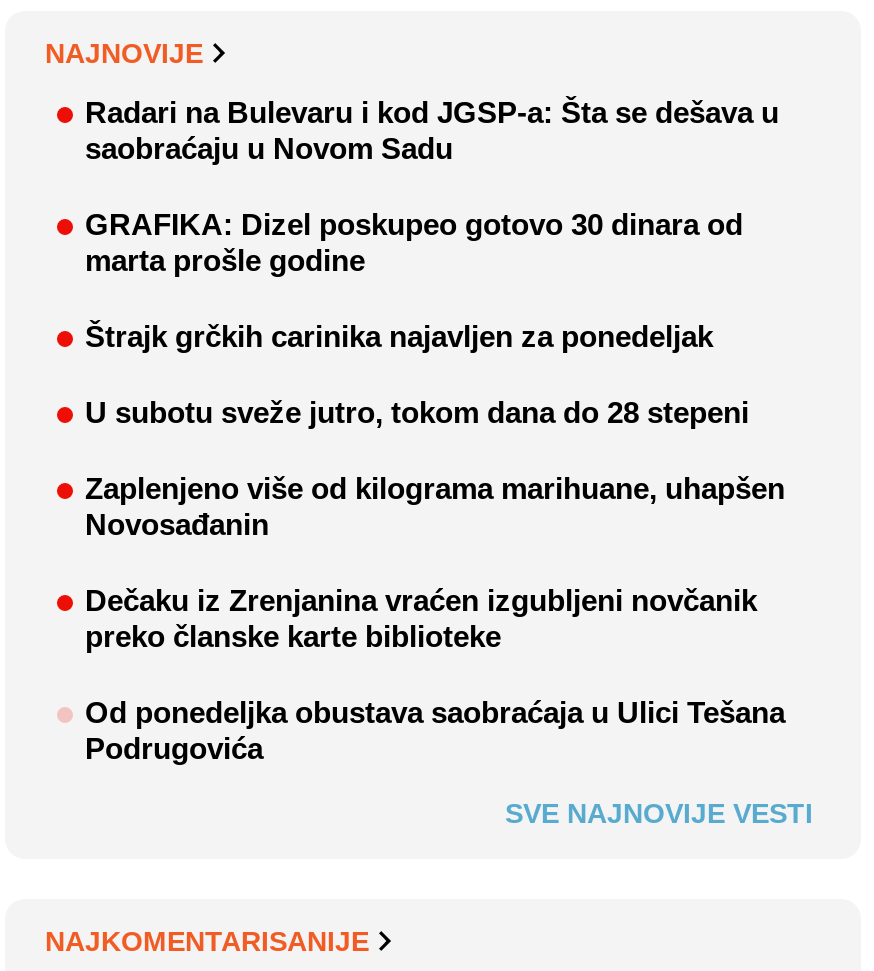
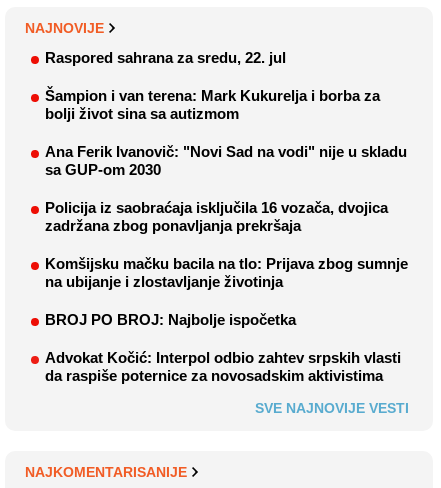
- Radari na Bulevaru i kod JGSP-a: Šta se dešava u
- saobraćaju u Novom Sadu
+ Raspored sahrana za sredu, 22. jul

- GRAFIKA: Dizel poskupeo gotovo 30 dinara od
- marta prošle godine
+ Šampion i van terena: Mark Kukurelja i borba za
+ bolji život sina sa autizmom

- Štrajk grčkih carinika najavljen za ponedeljak
+ Ana Ferik Ivanovič: "Novi Sad na vodi" nije u skladu
+ sa GUP-om 2030

- U subotu sveže jutro, tokom dana do 28 stepeni
+ Policija iz saobraćaja isključila 16 vozača, dvojica
+ zadržana zbog ponavljanja prekršaja

- Zaplenjeno više od kilograma marihuane, uhapšen
- Novosađanin
+ Komšijsku mačku bacila na tlo: Prijava zbog sumnje
+ na ubijanje i zlostavljanje životinja

- Dečaku iz Zrenjanina vraćen izgubljeni novčanik
- preko članske karte biblioteke
+ BROJ PO BROJ: Najbolje ispočetka

- Od ponedeljka obustava saobraćaja u Ulici Tešana
- Podrugovića
+ Advokat Kočić: Interpol odbio zahtev srpskih vlasti
+ da raspiše poternice za novosadskim aktivistima
